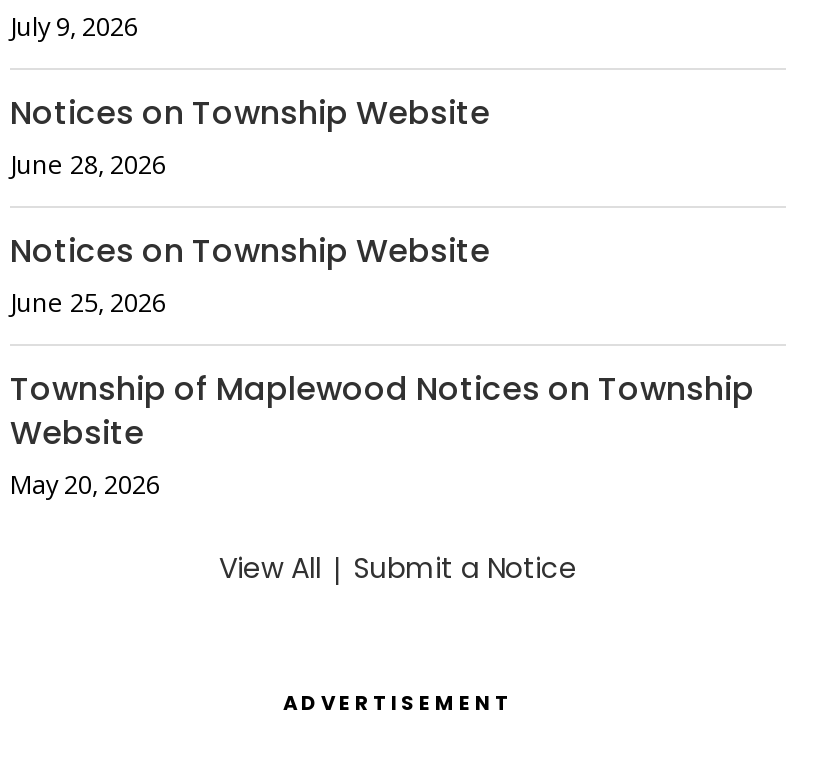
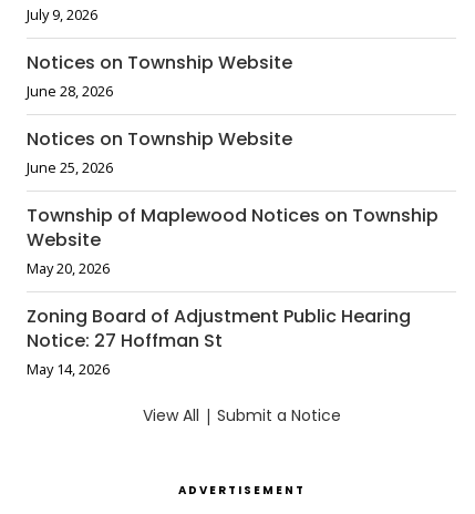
+ Zoning Board of Adjustment Public Hearing
+ Notice: 27 Hoffman St
+ May 14, 2026
